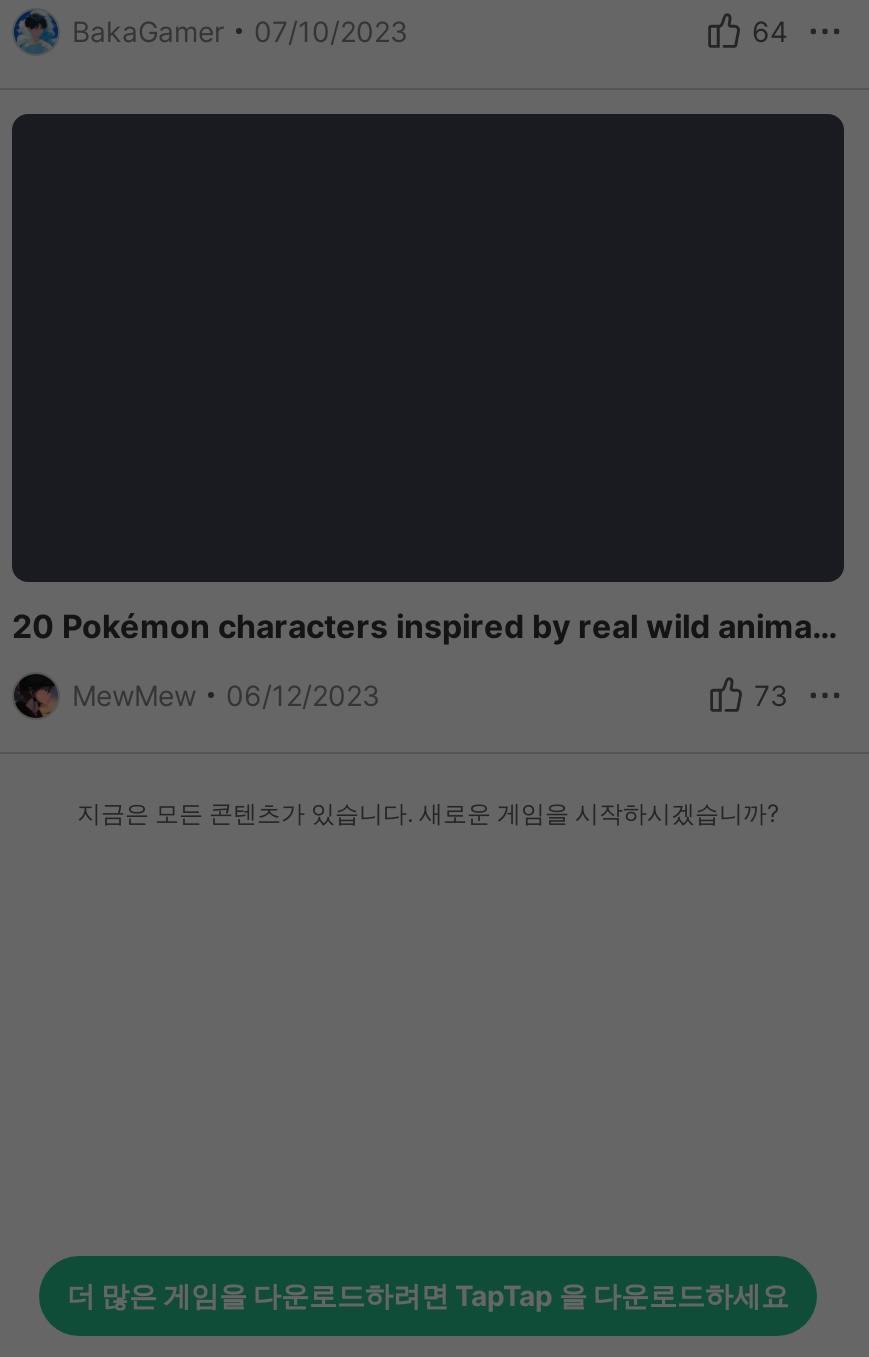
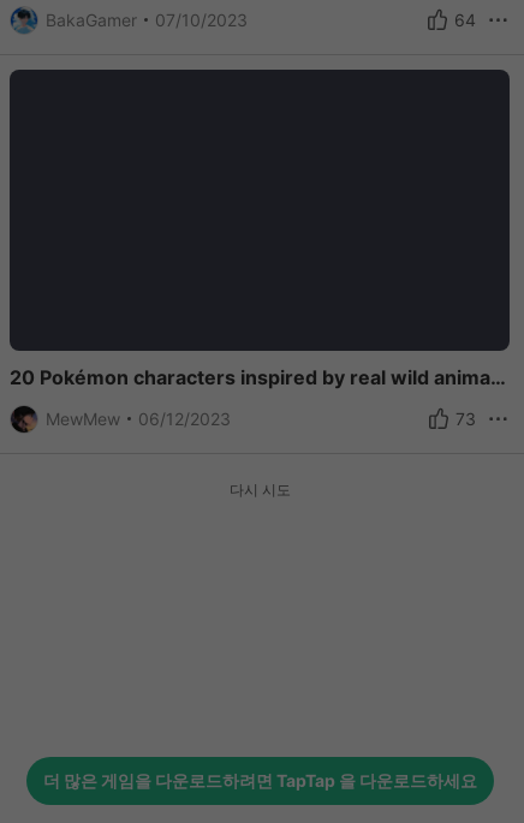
- 지금은 모든 콘텐츠가 있습니다. 새로운 게임을 시작하시겠습니까?
+ 다시 시도
